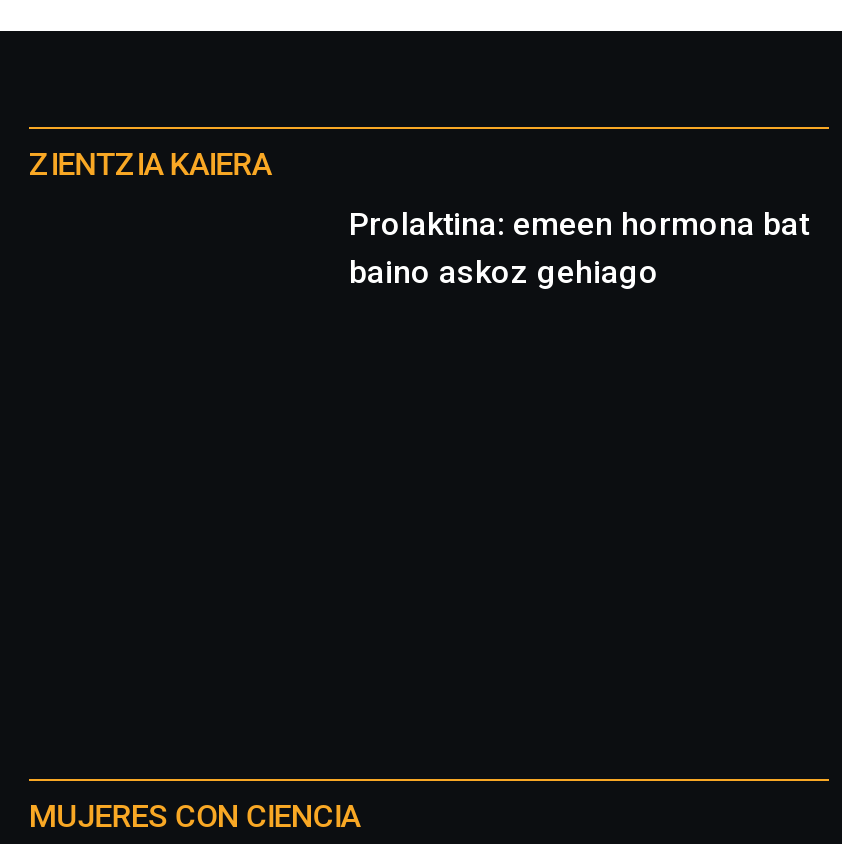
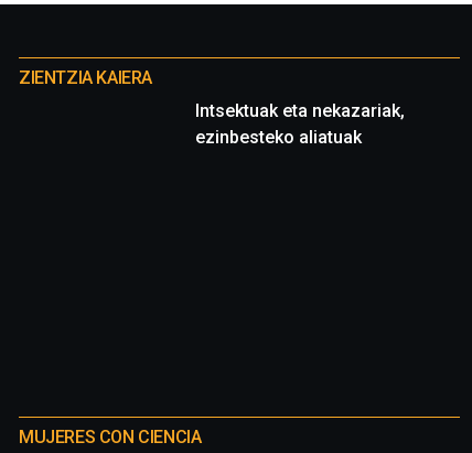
- Prolaktina: emeen hormona bat
- baino askoz gehiago
+ Intsektuak eta nekazariak,
+ ezinbesteko aliatuak
